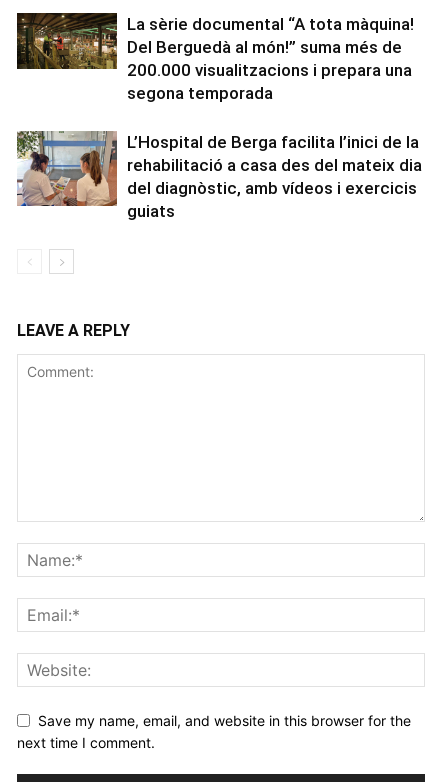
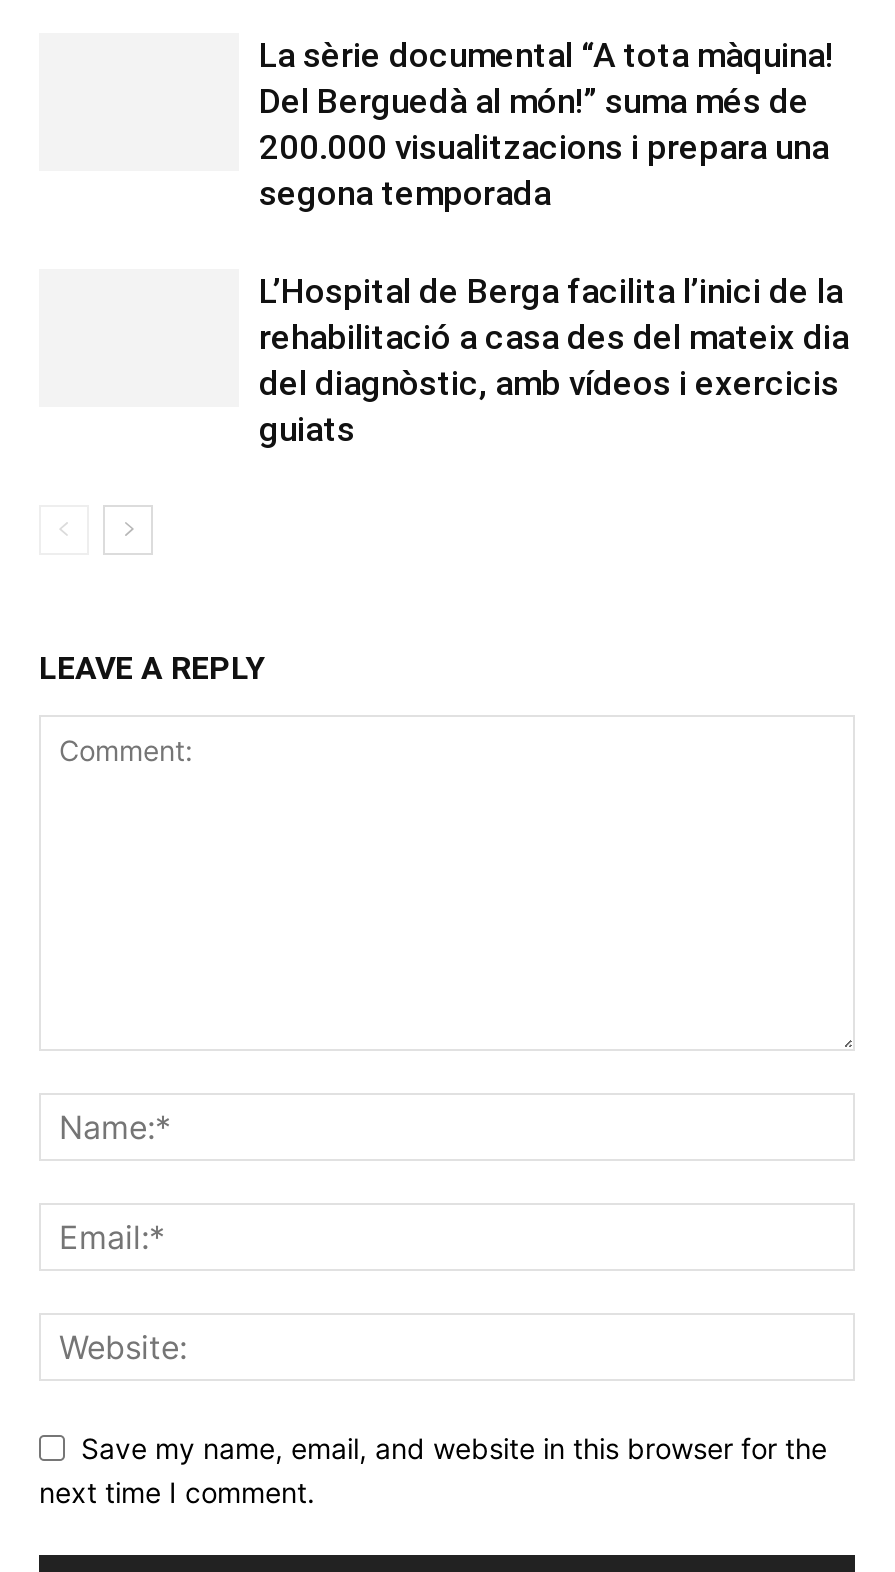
- [image]

- [image]
